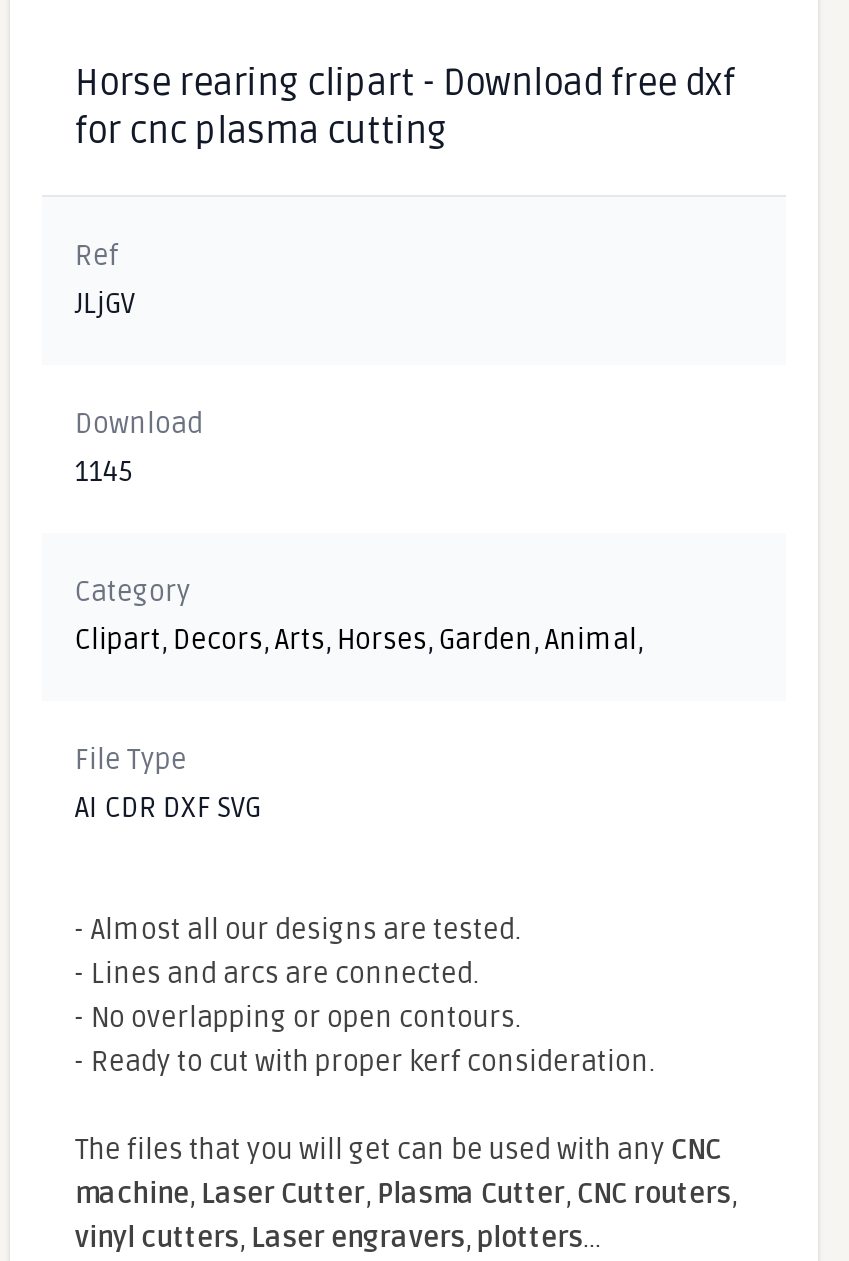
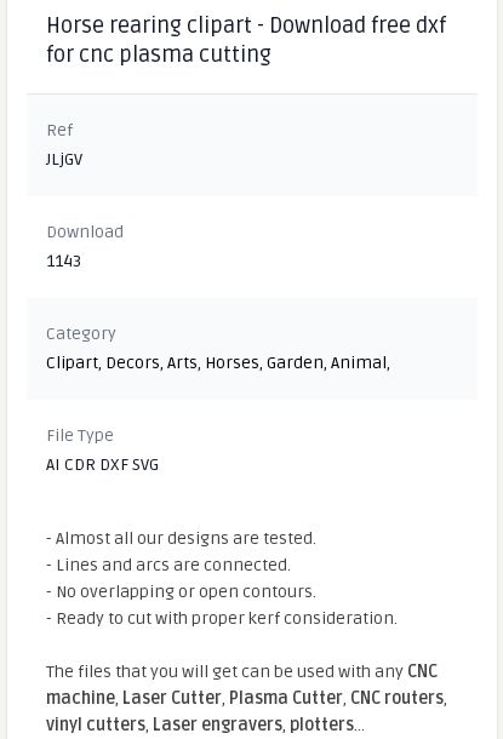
- 1145
+ 1143
